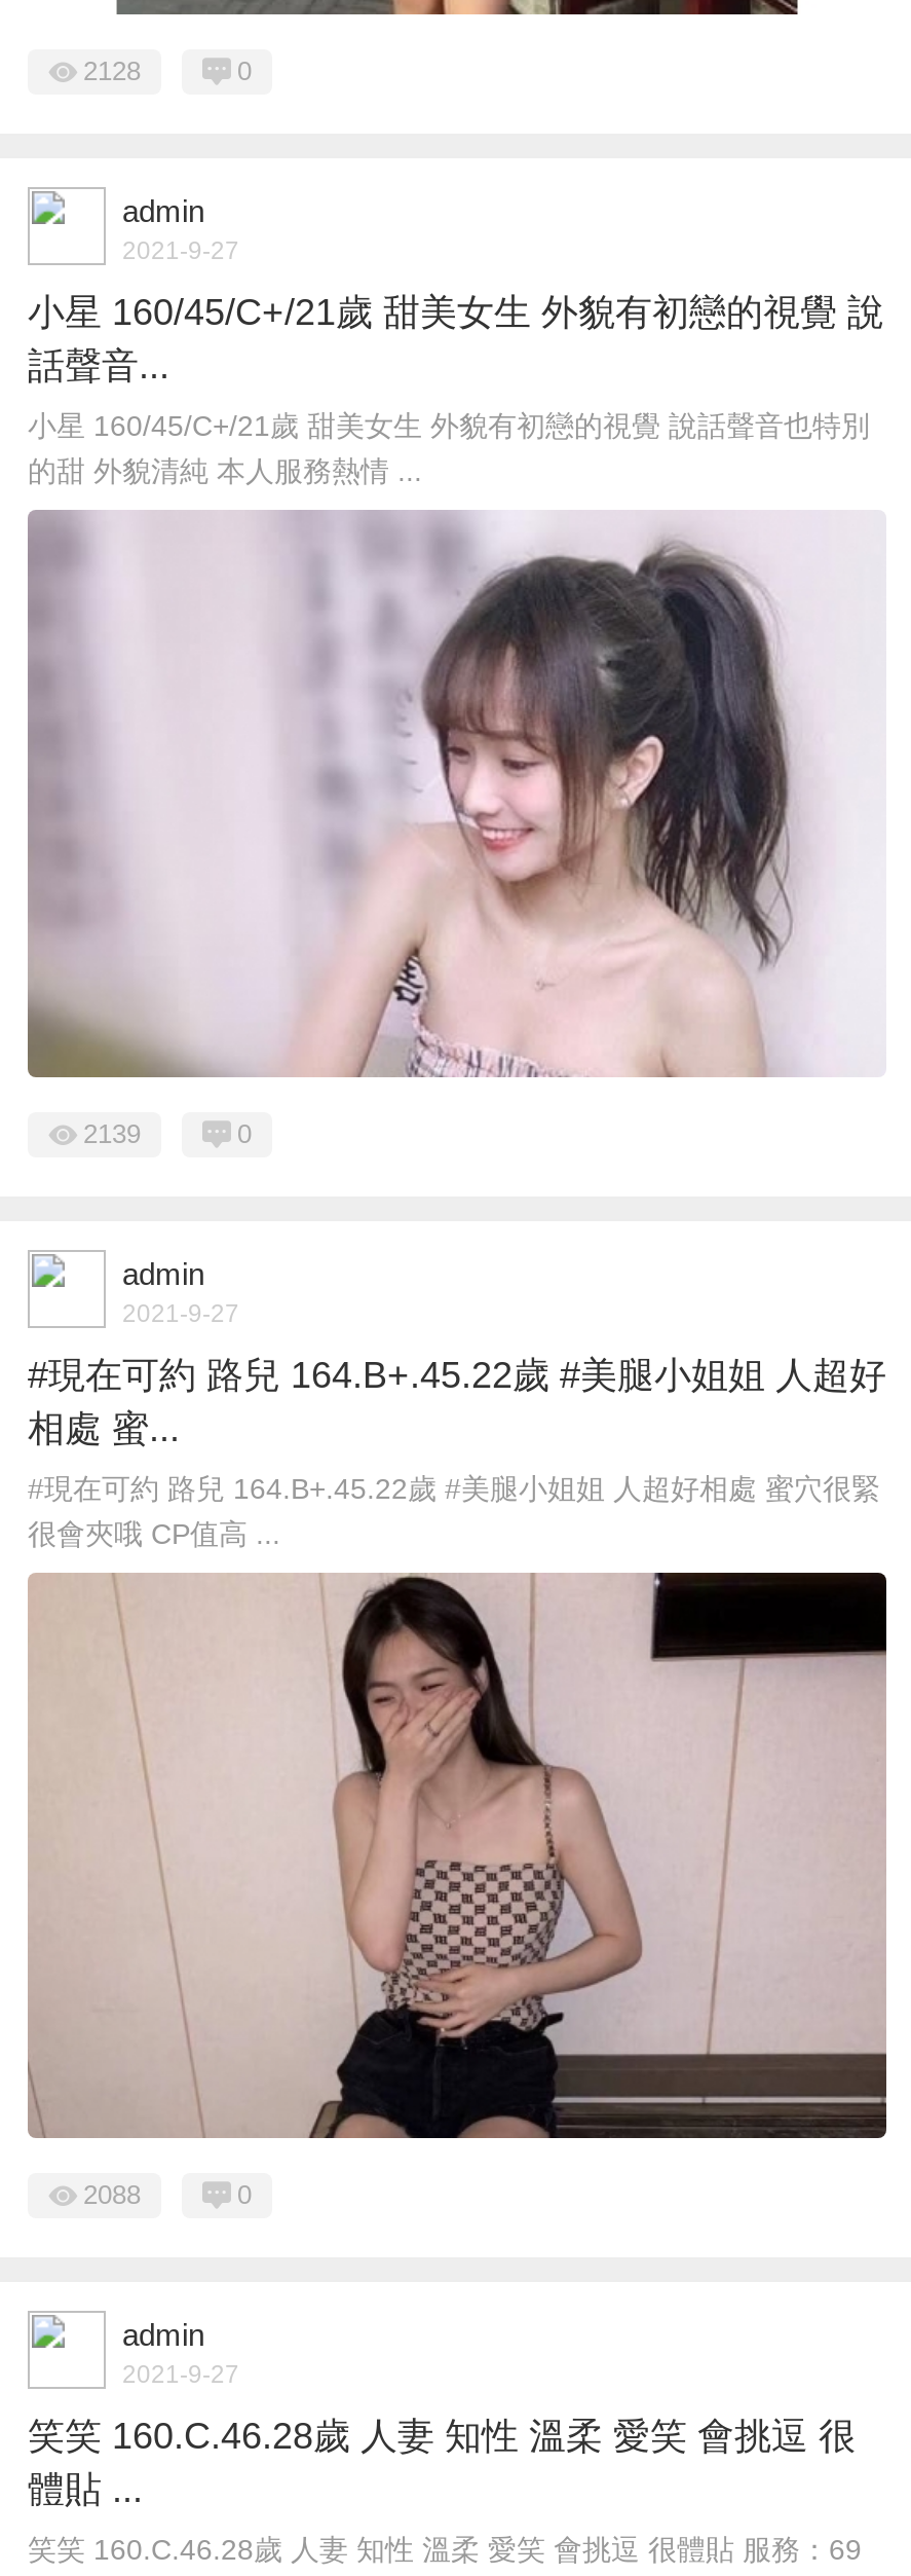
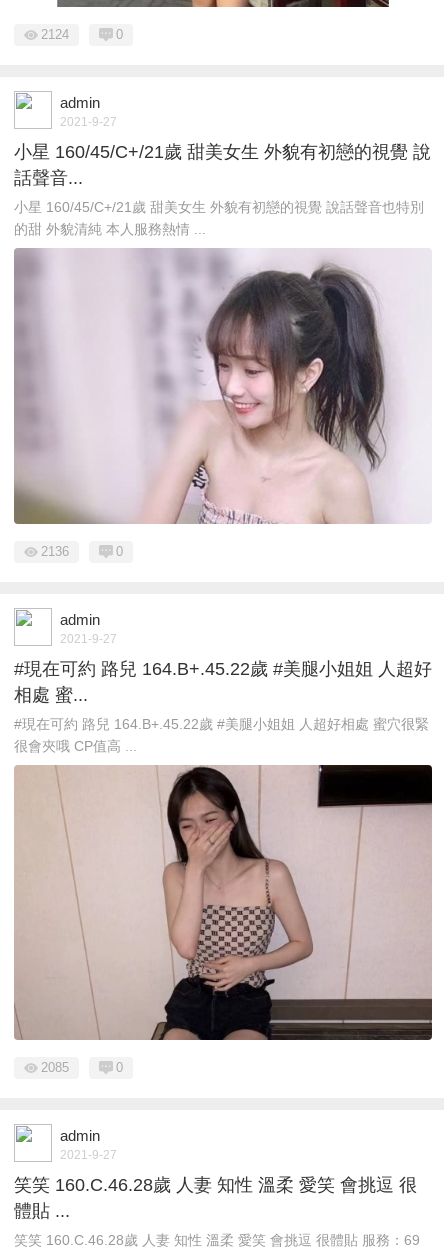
- 2128
+ 2124

- 2139
+ 2136

- 2088
+ 2085
